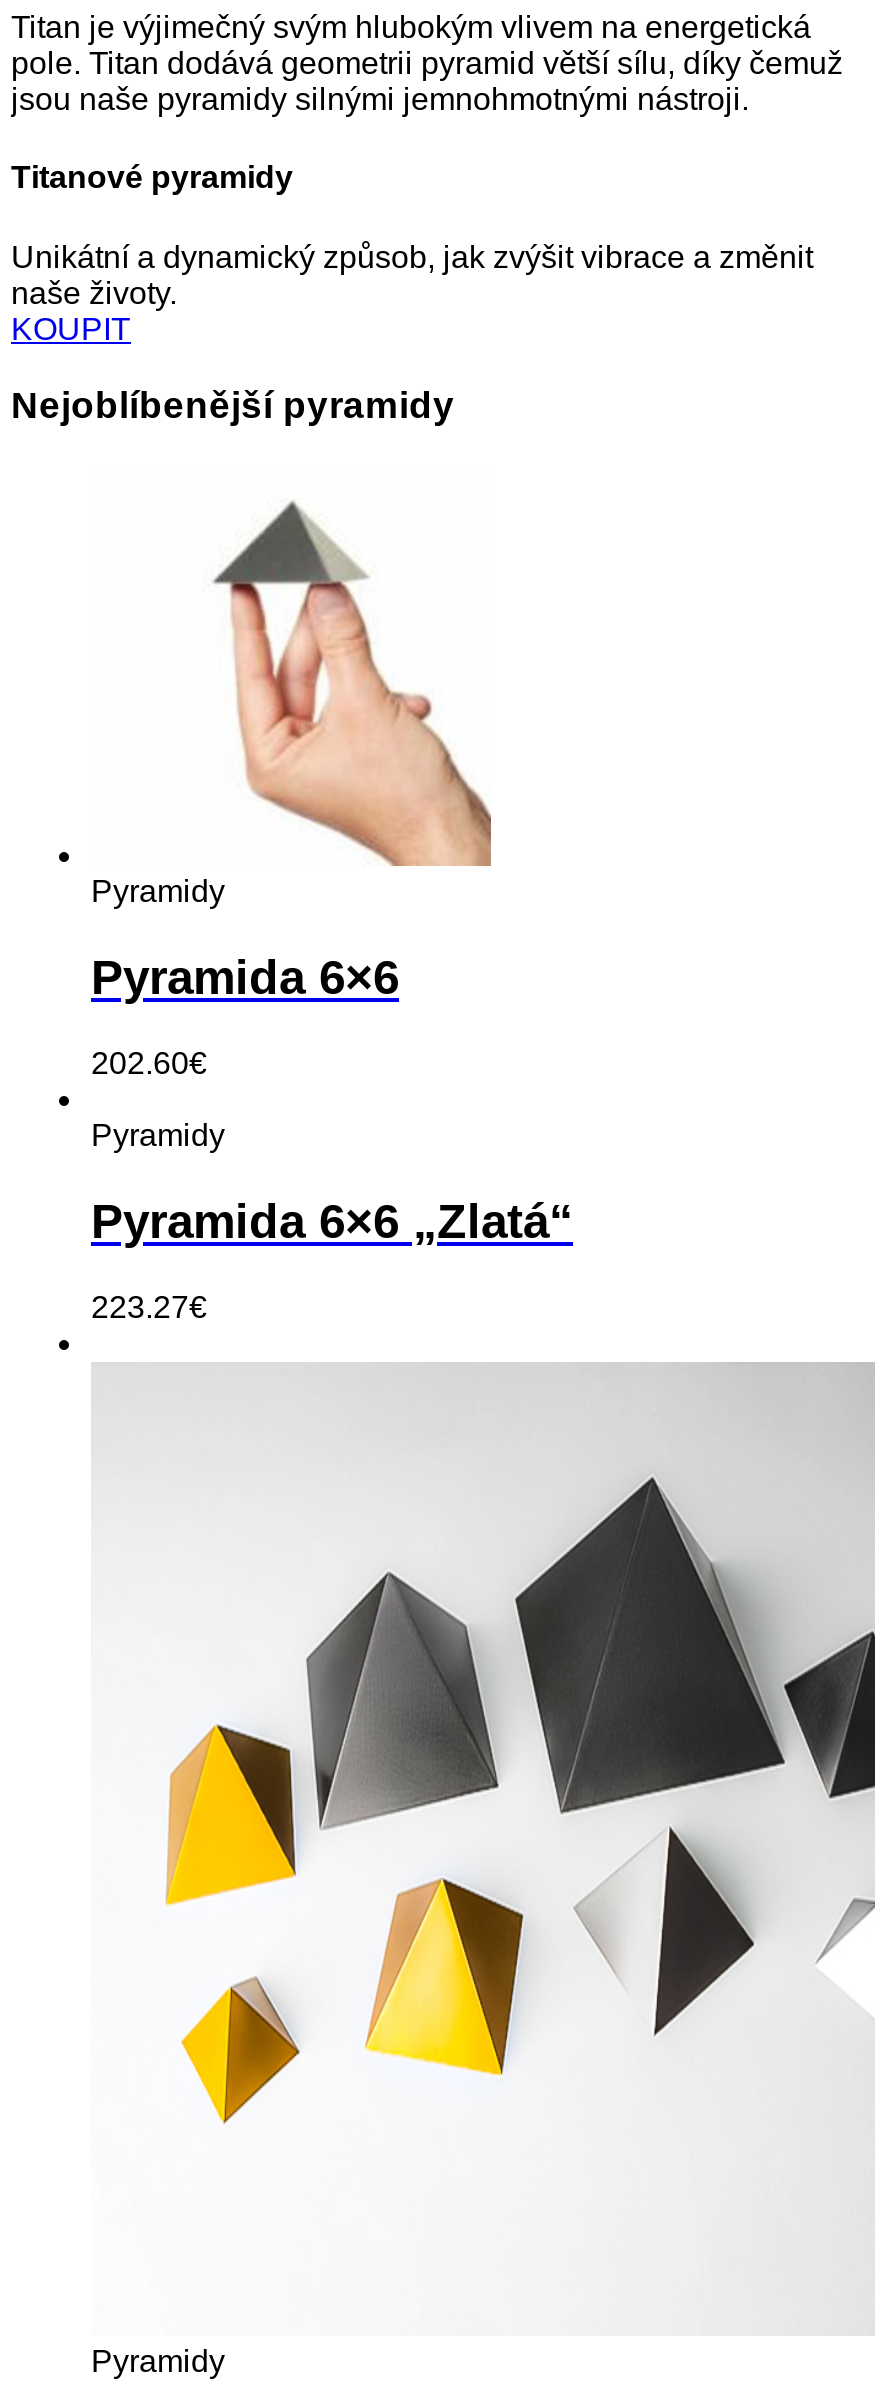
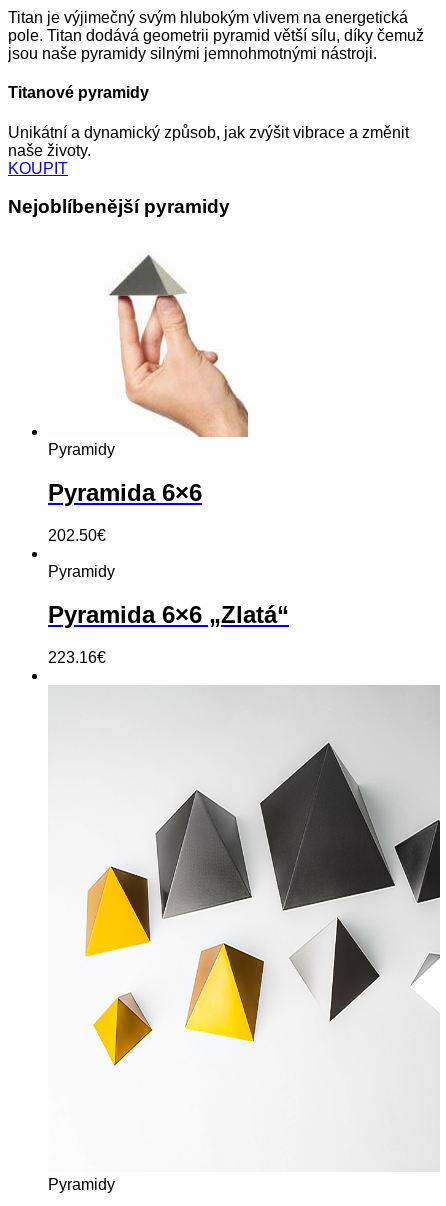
- 202.60€
+ 202.50€

- 223.27€
+ 223.16€
